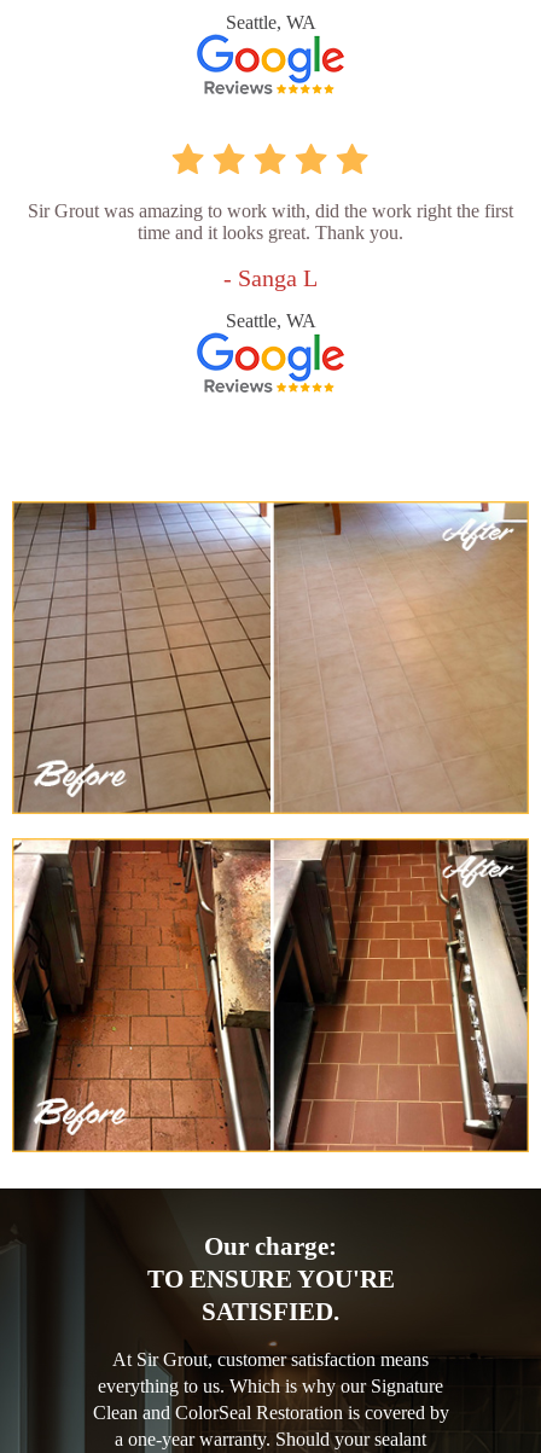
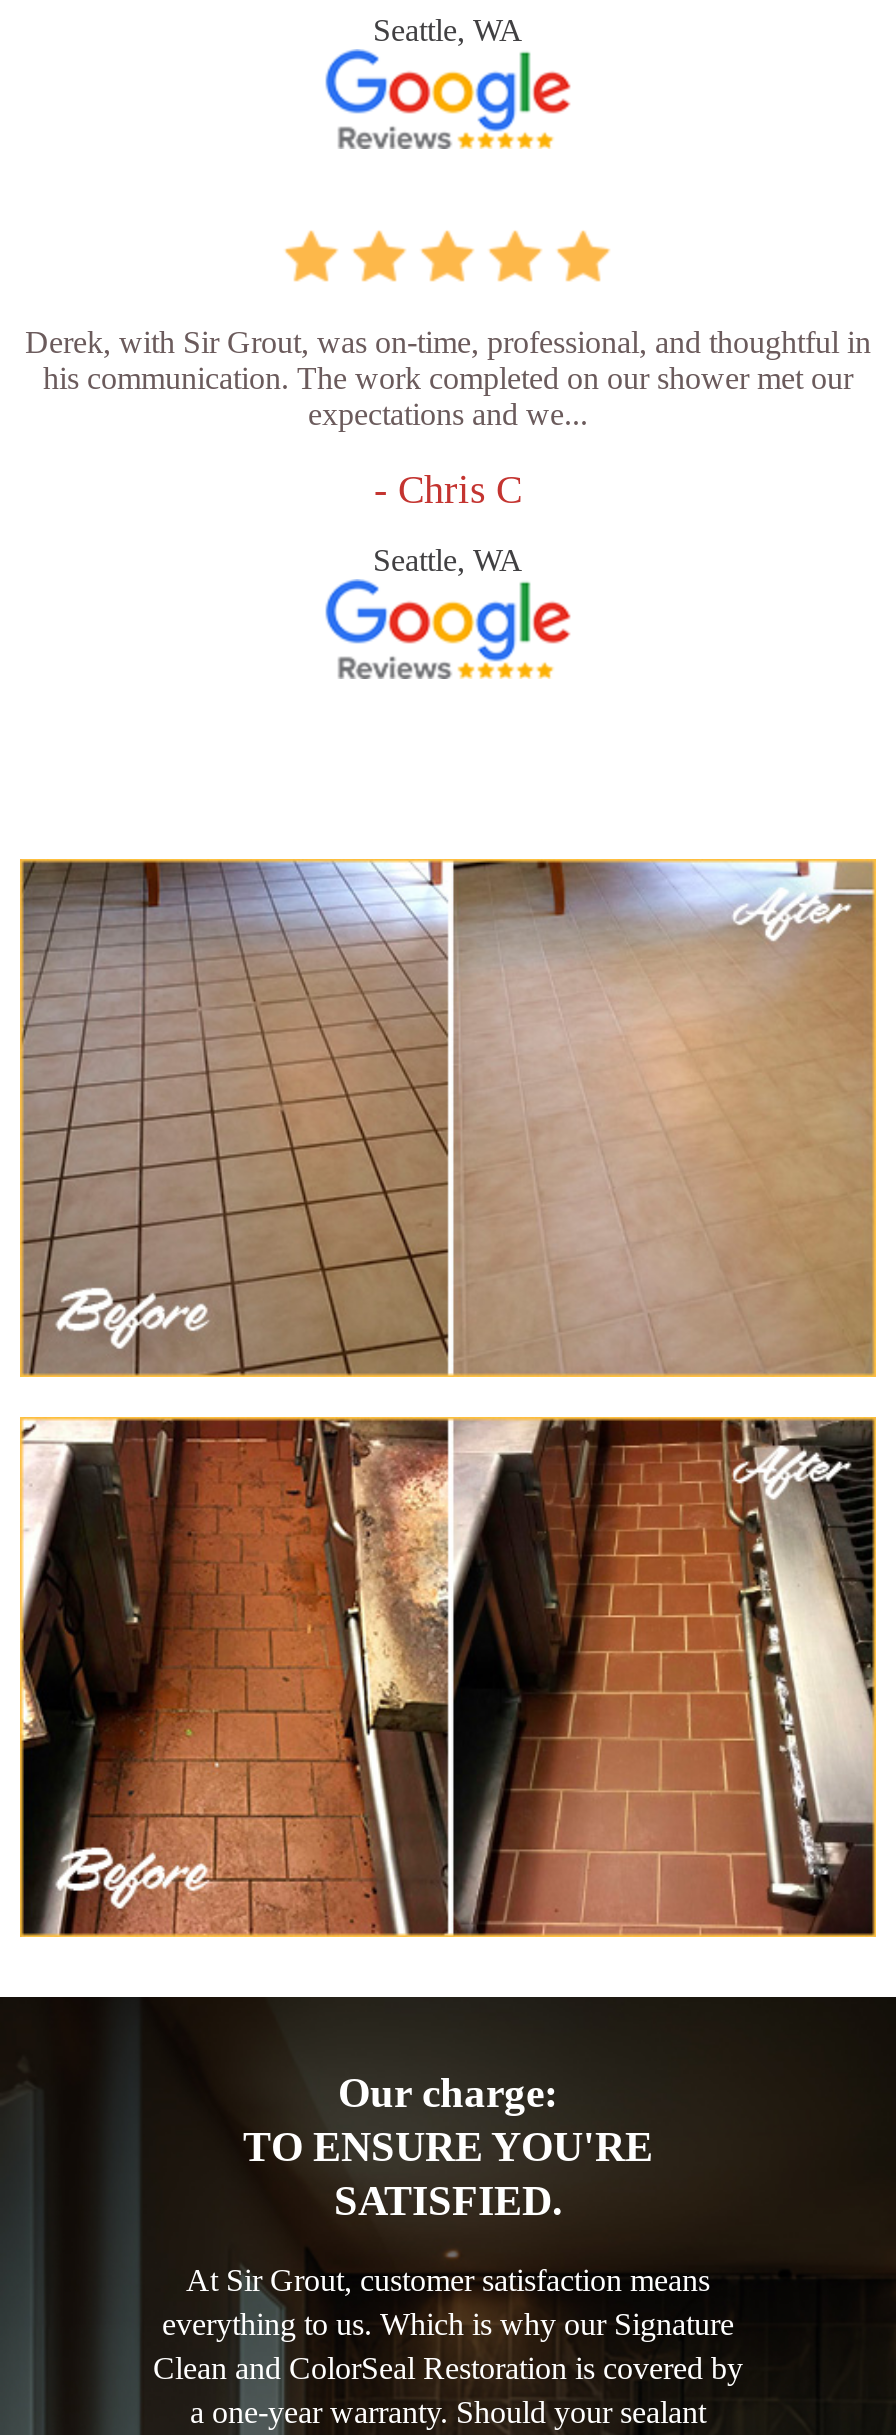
- Sir Grout was amazing to work with, did the work right the first
- time and it looks great. Thank you.
+ Derek, with Sir Grout, was on-time, professional, and thoughtful in
+ his communication. The work completed on our shower met our
+ expectations and we...

- - Sanga L
+ - Chris C
